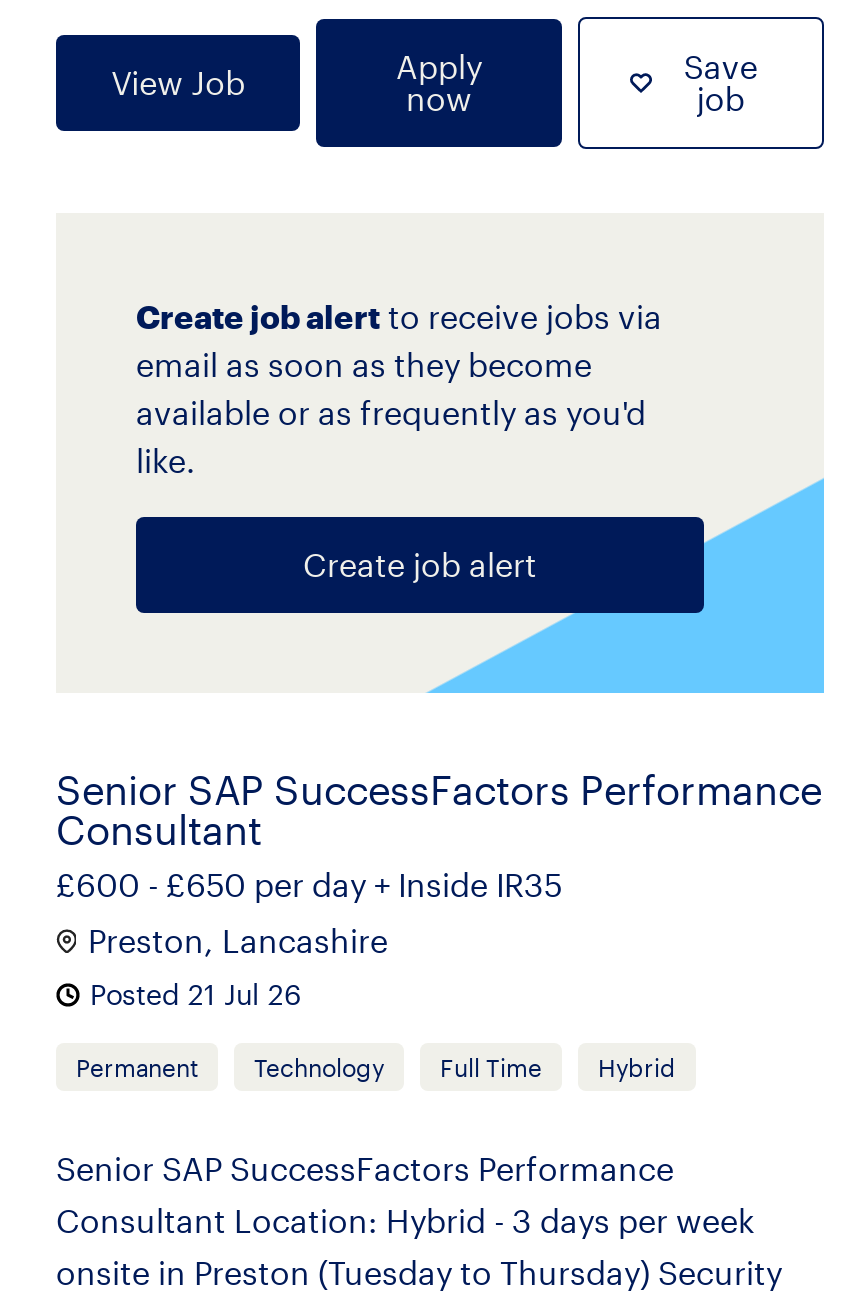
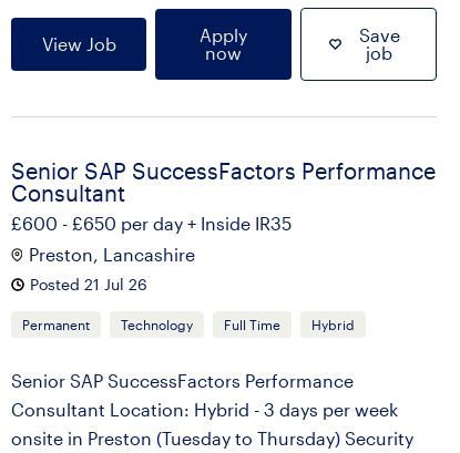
- [image]
- Create job alert to receive jobs via
- email as soon as they become
- available or as frequently as you'd
- like.
- Create job alert
